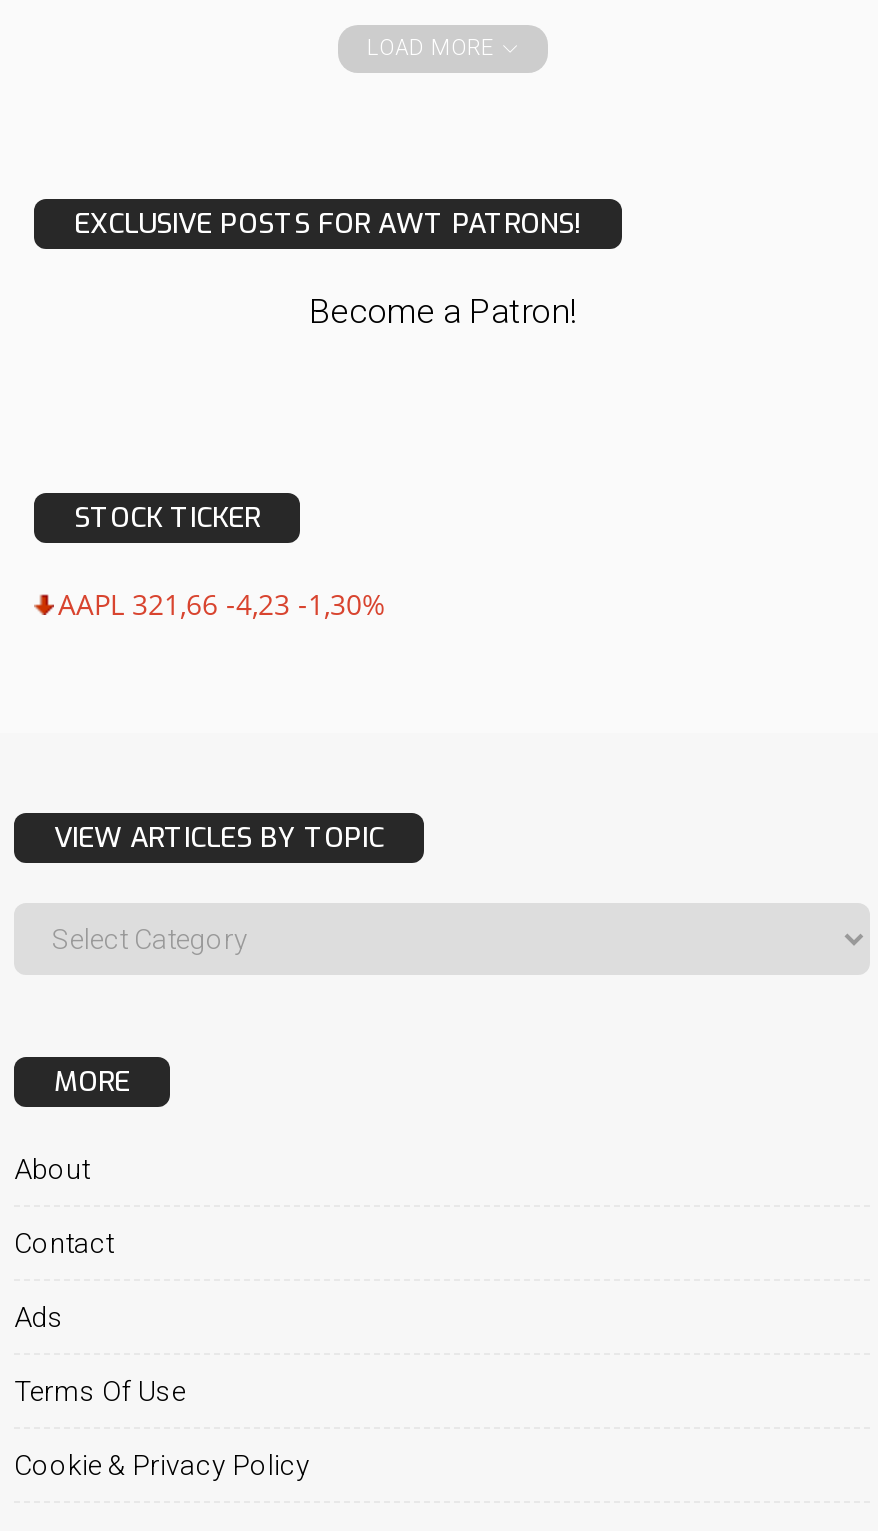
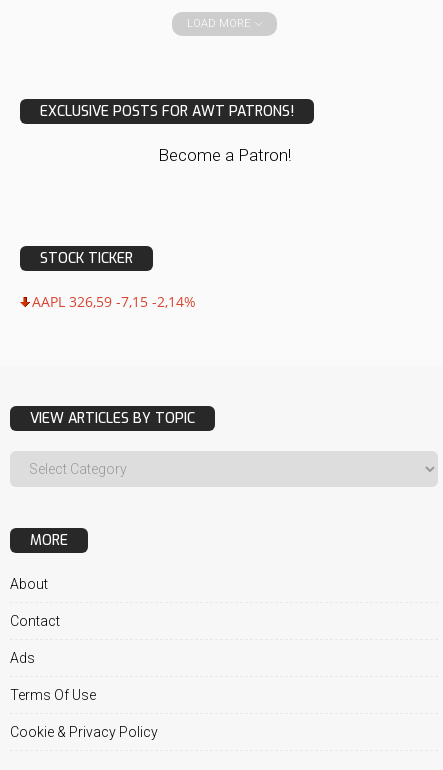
- AAPL 321,66 -4,23 -1,30%
+ AAPL 326,59 -7,15 -2,14%
